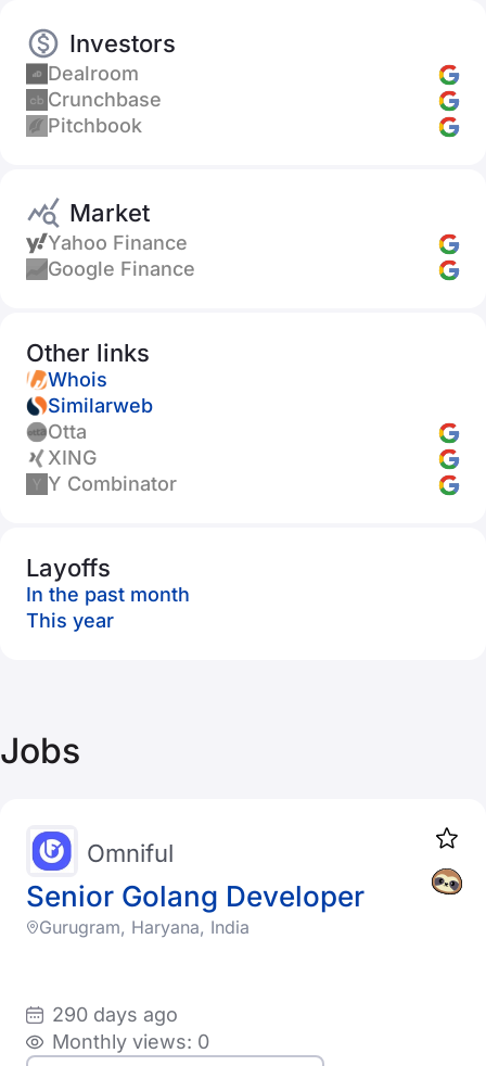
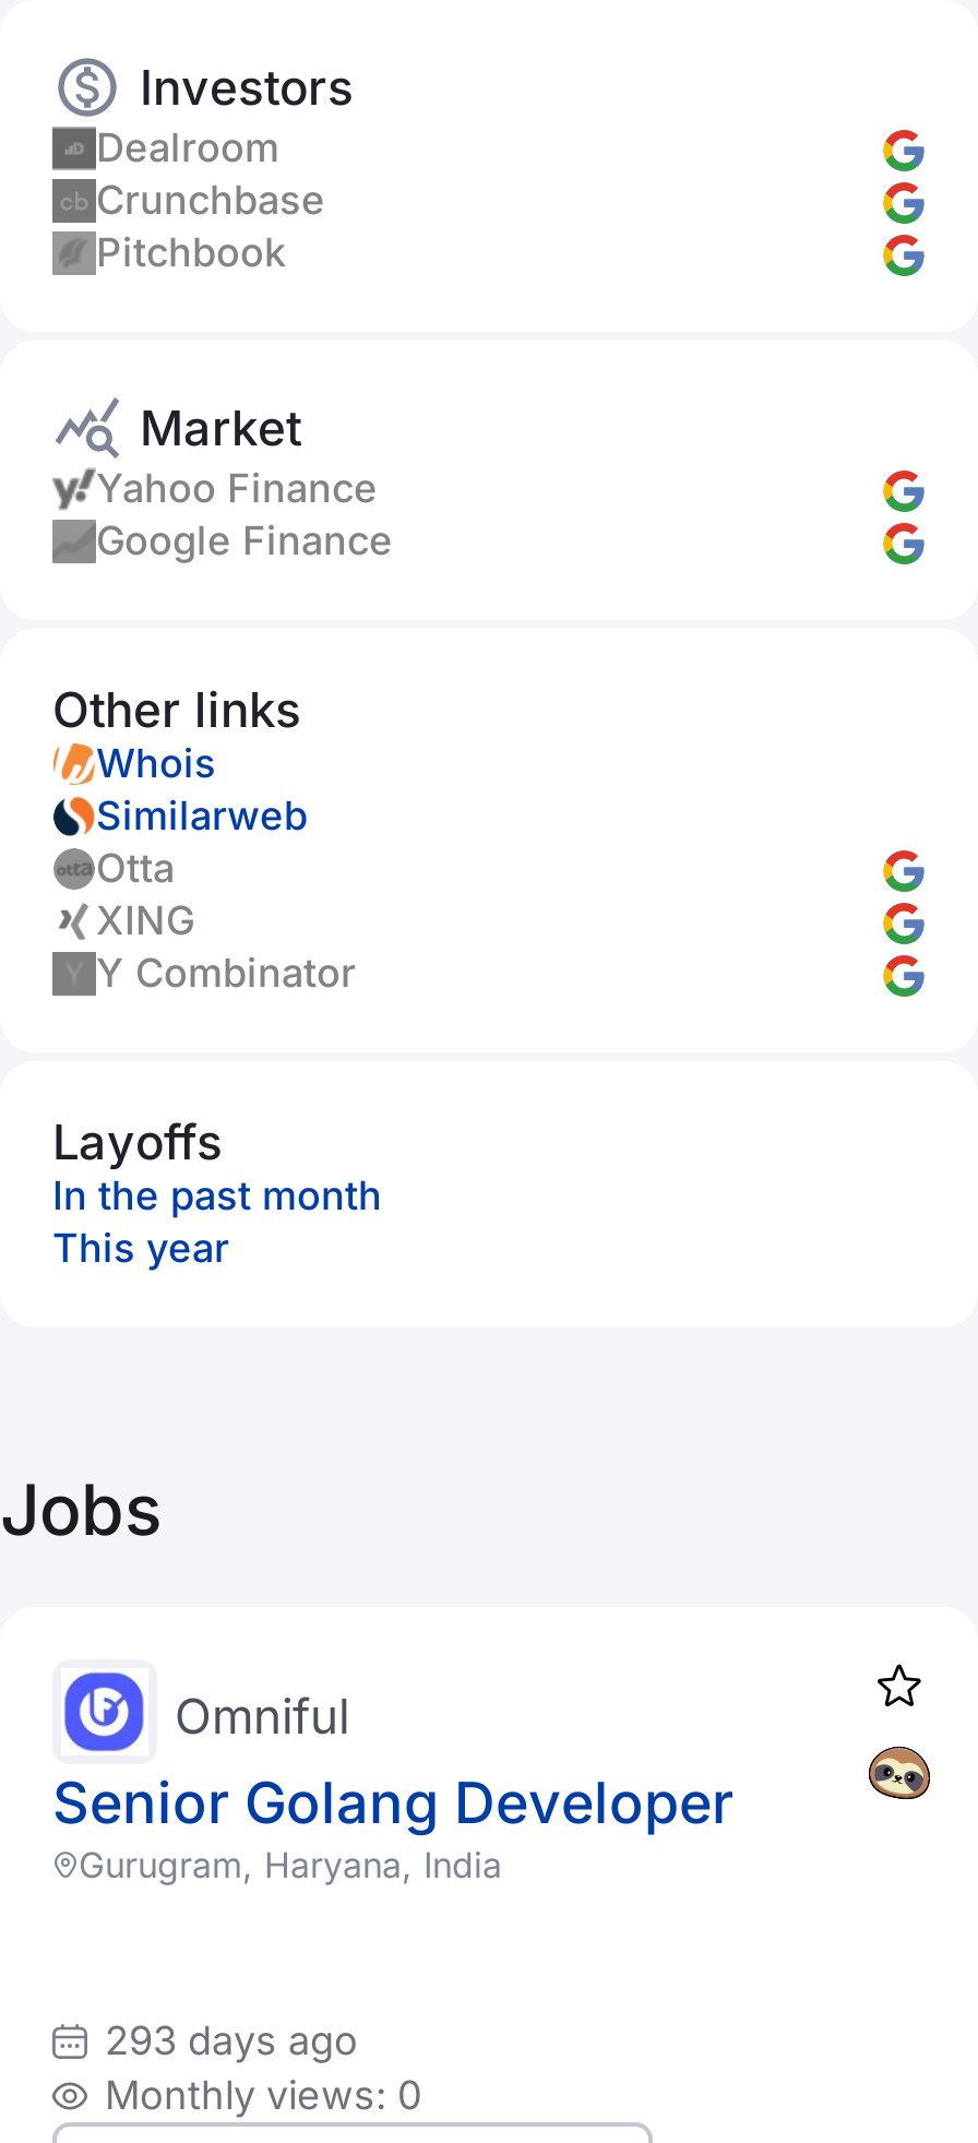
- 290 days ago
+ 293 days ago
